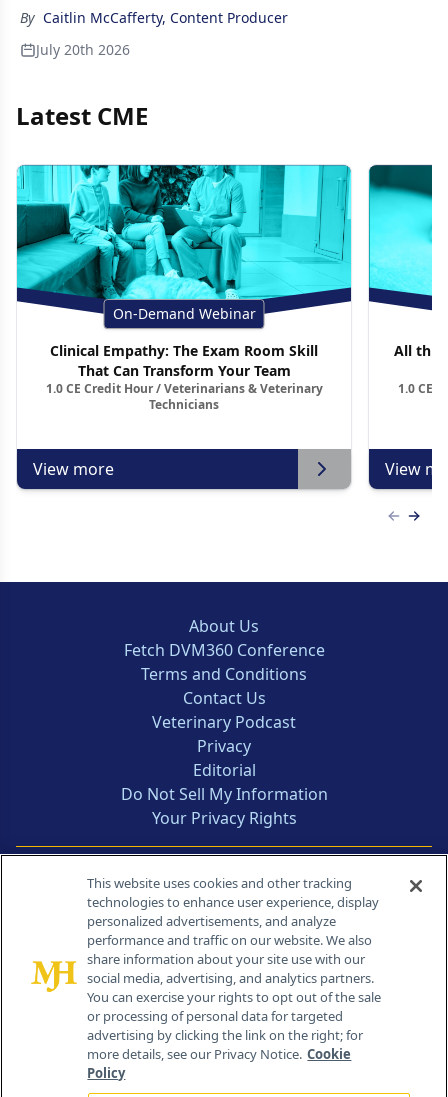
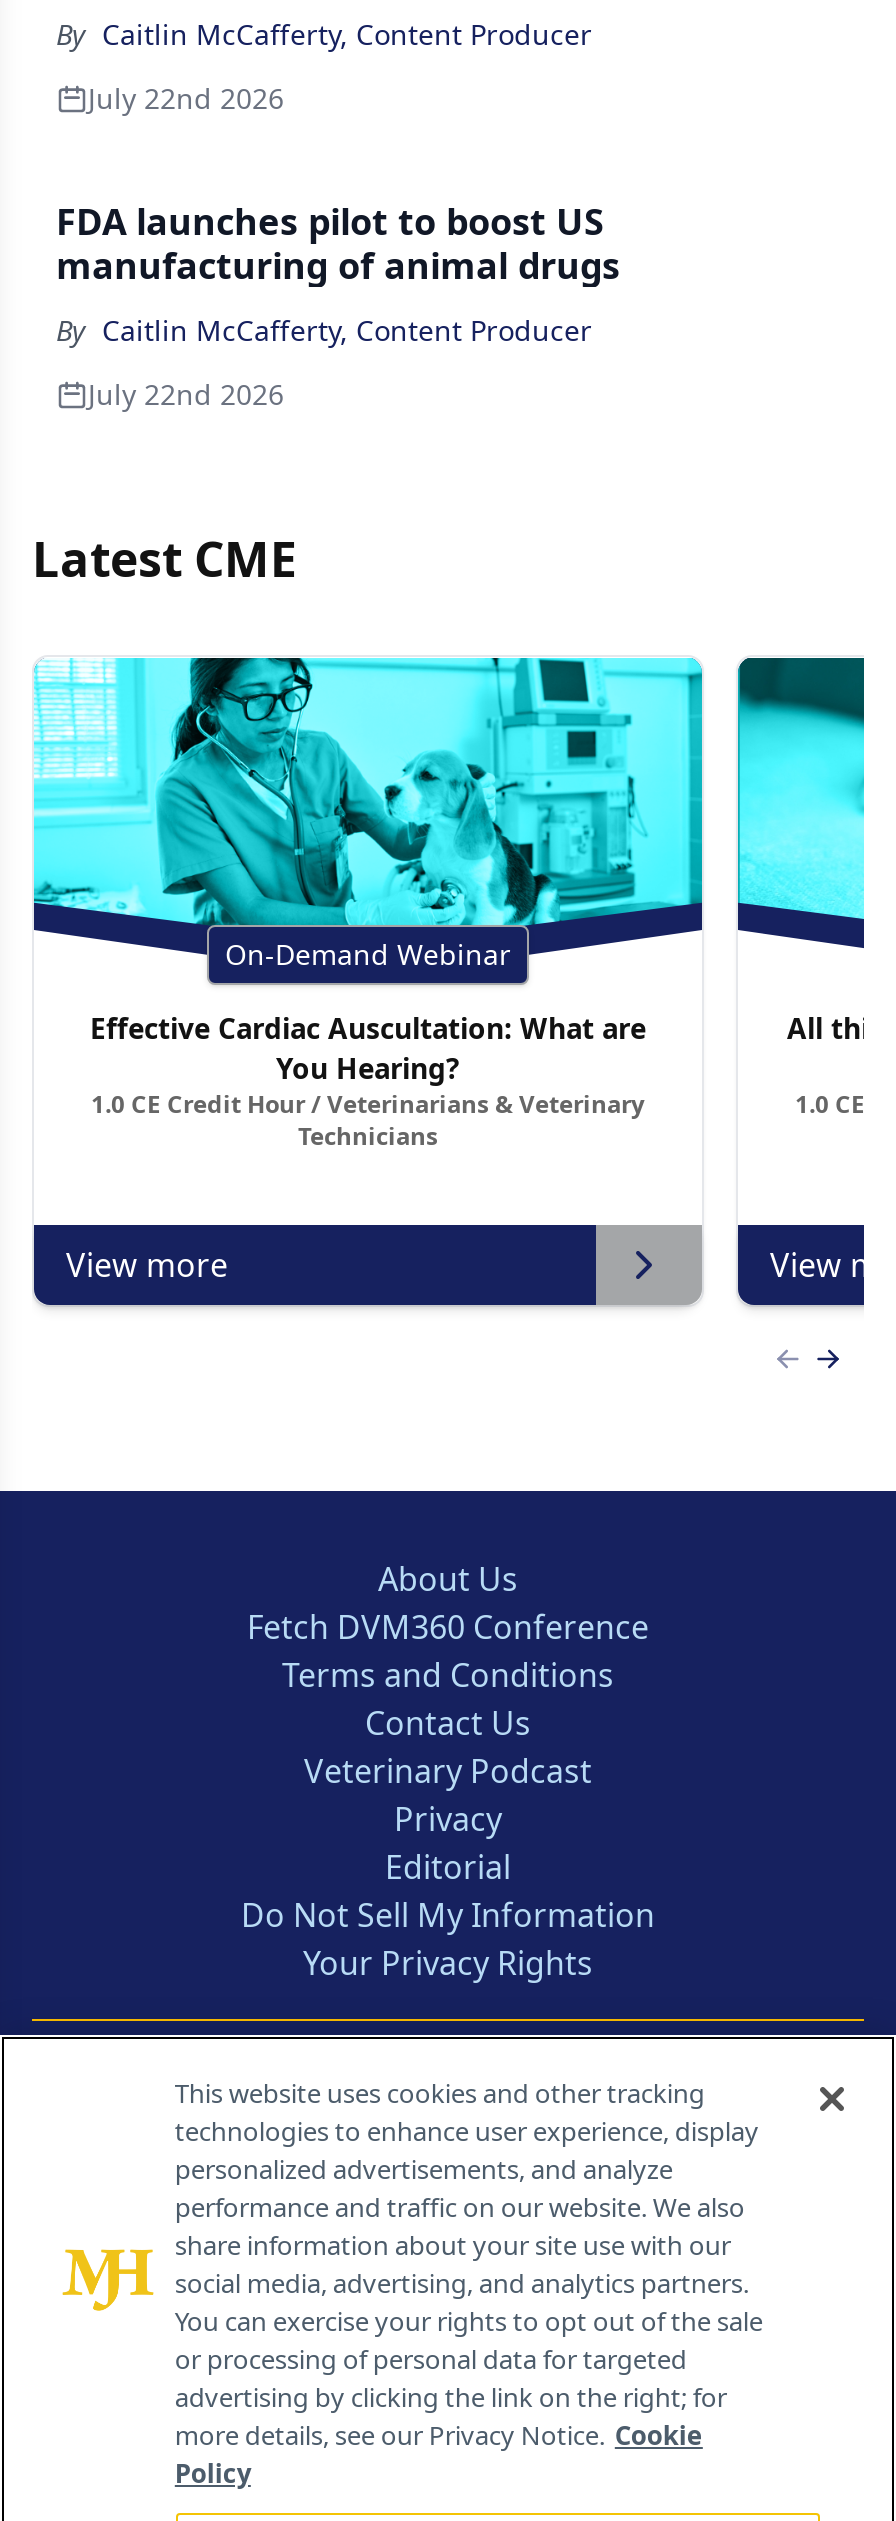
- July 20th 2026
+ July 22nd 2026
+ FDA launches pilot to boost US
+ manufacturing of animal drugs
+ By Caitlin McCafferty, Content Producer
+ July 22nd 2026

- [image]
+ [image]

- Clinical Empathy: The Exam Room Skill
- That Can Transform Your Team
+ Effective Cardiac Auscultation: What are
+ You Hearing?
